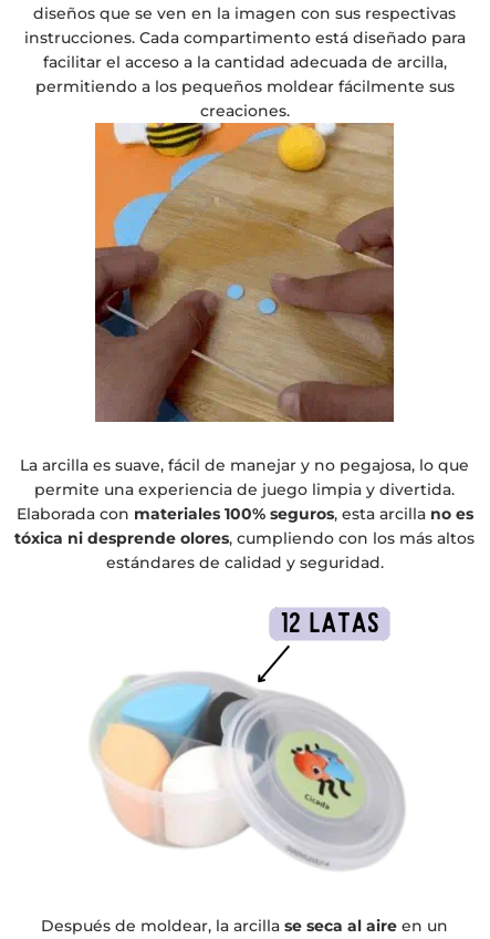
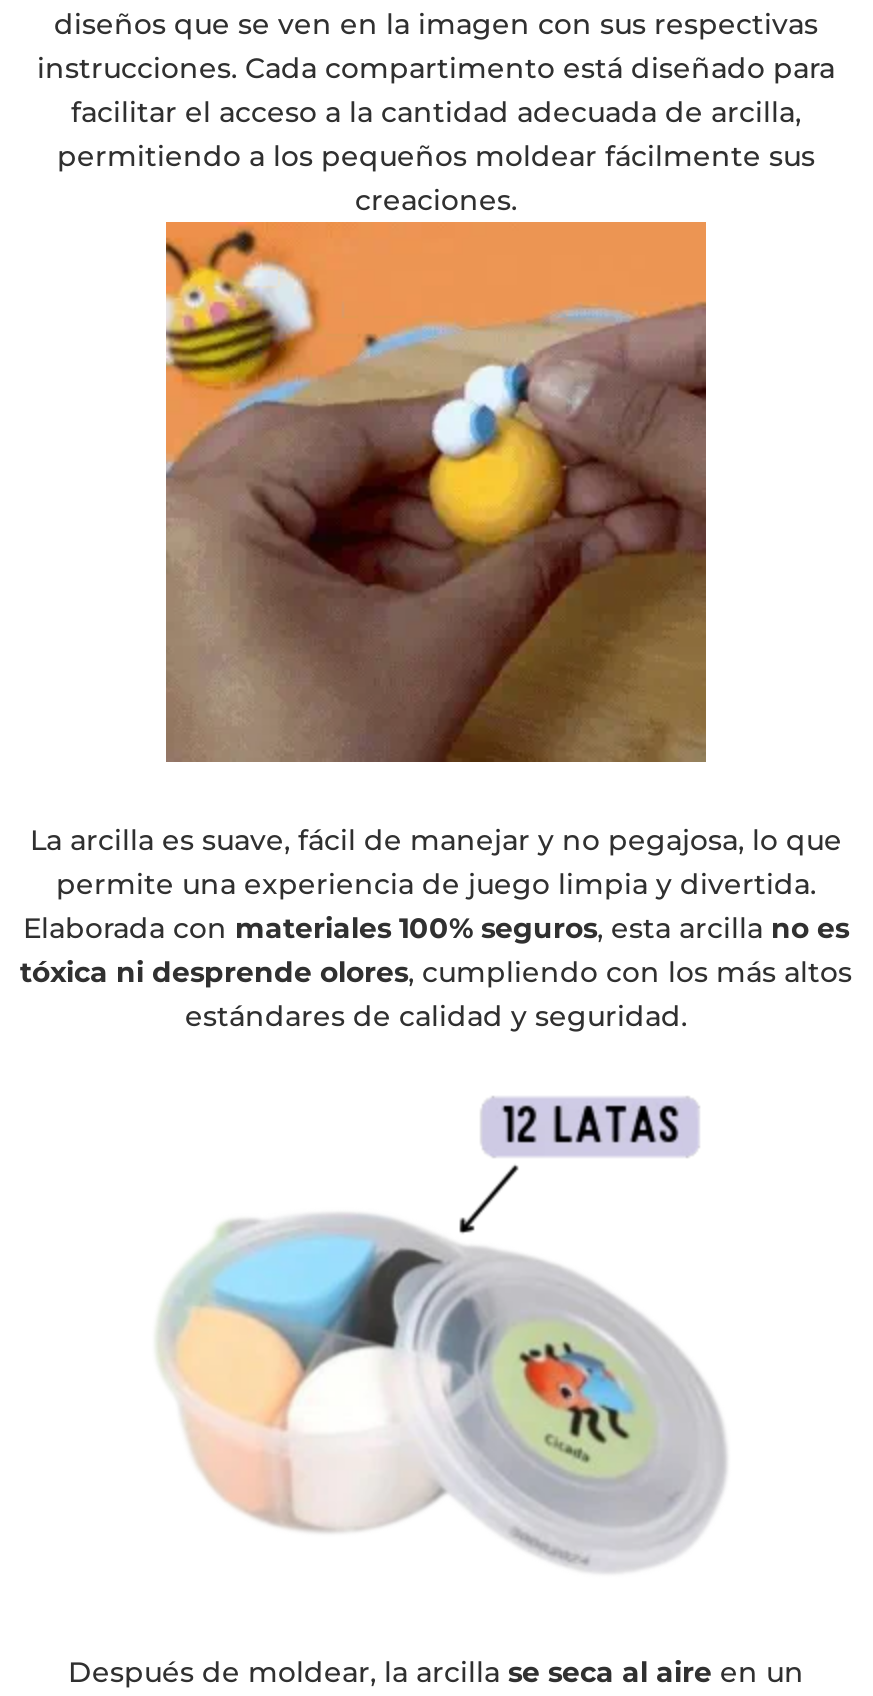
- [image]
+ [image]
